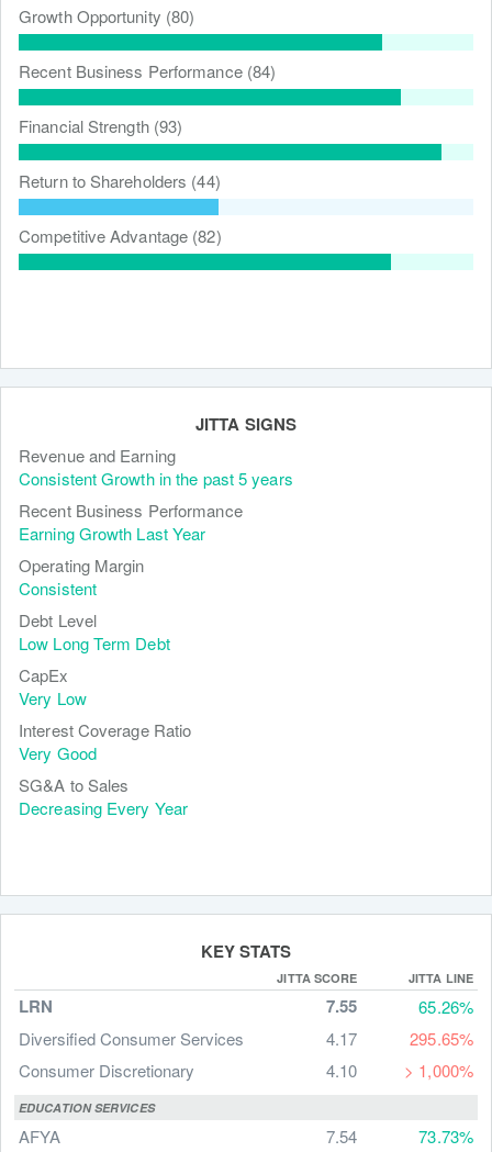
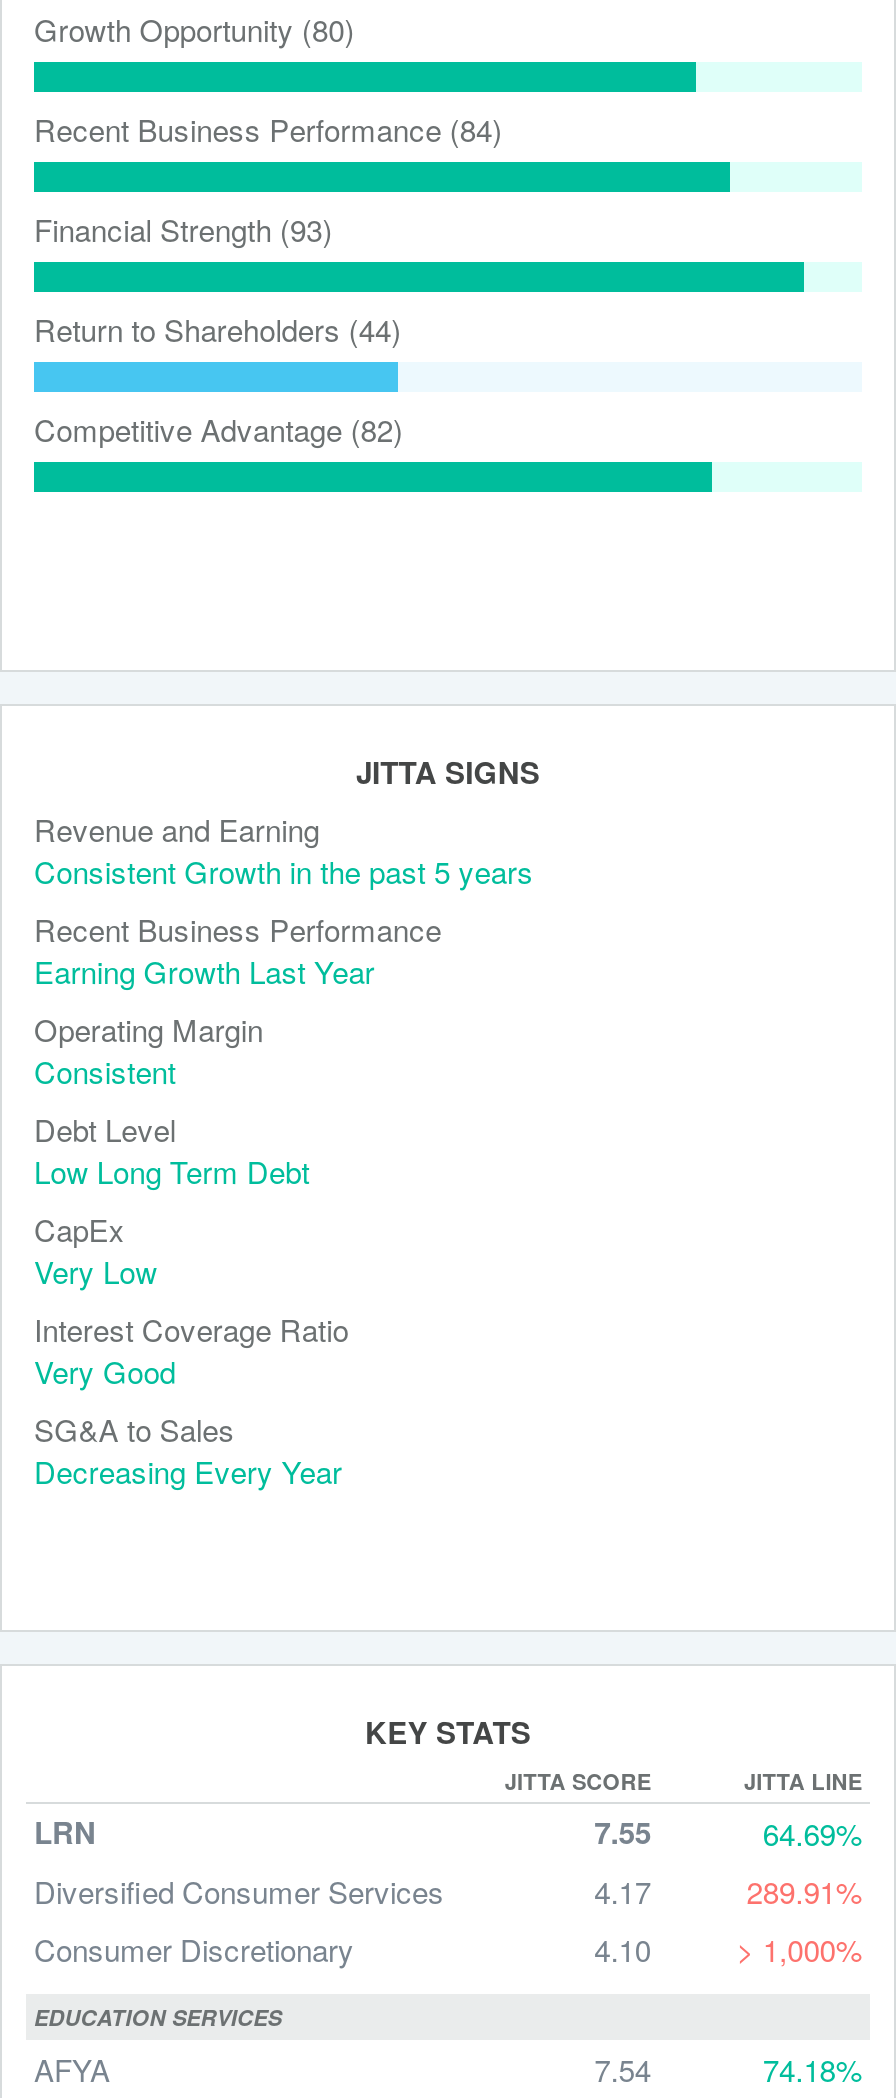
- 65.26%
+ 64.69%

- 295.65%
+ 289.91%

- 73.73%
+ 74.18%
